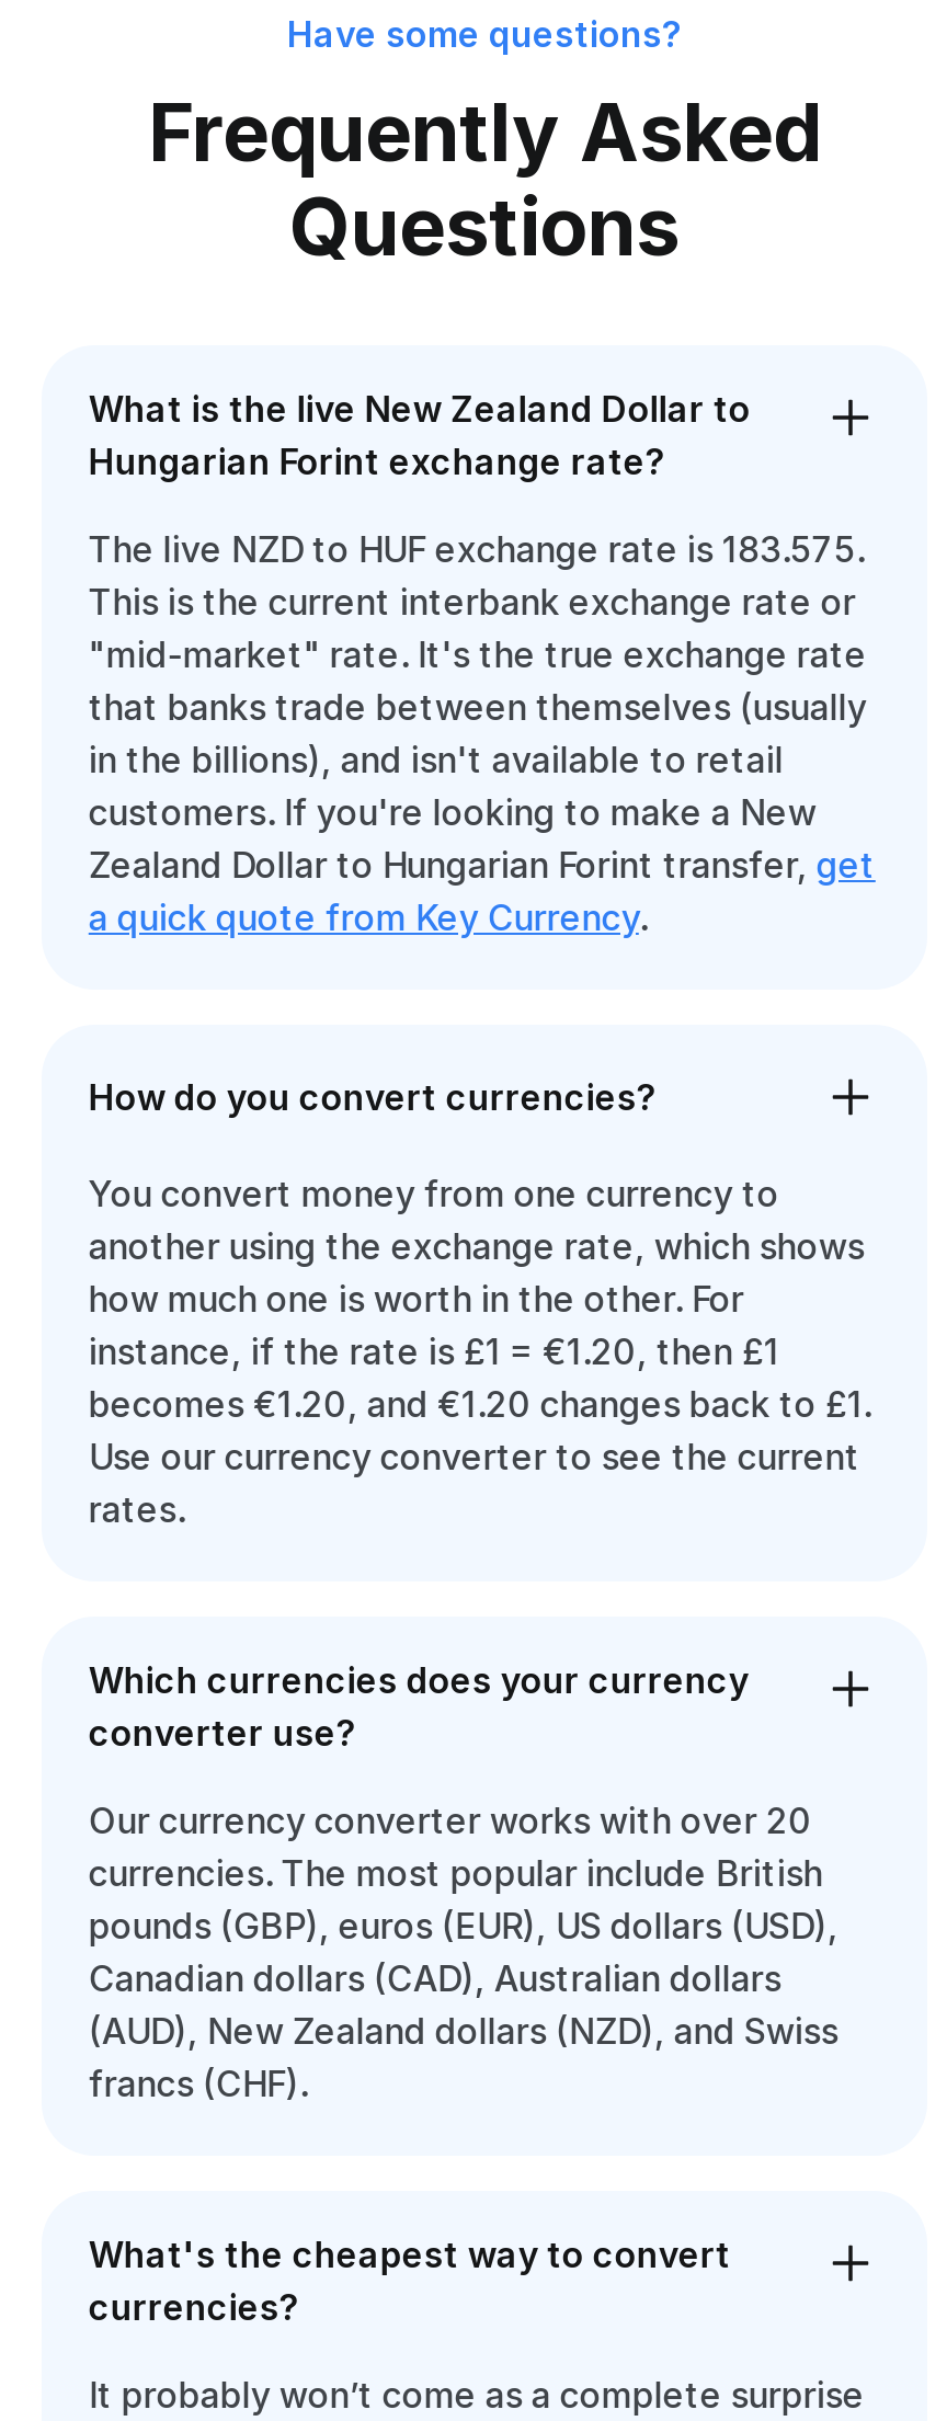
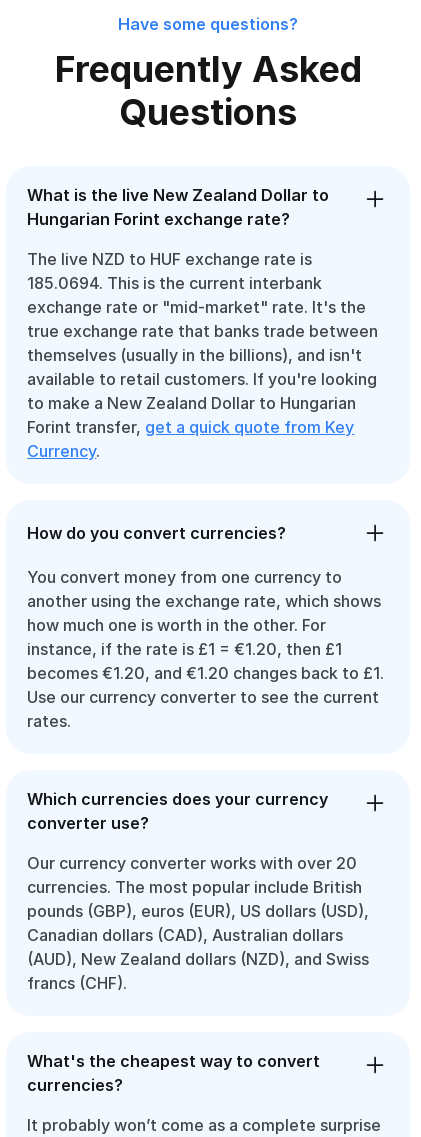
- The live NZD to HUF exchange rate is 183.575.
- This is the current interbank exchange rate or
- "mid-market" rate. It's the true exchange rate
- that banks trade between themselves (usually
- in the billions), and isn't available to retail
- customers. If you're looking to make a New
- Zealand Dollar to Hungarian Forint transfer, get
- a quick quote from Key Currency.
+ The live NZD to HUF exchange rate is
+ 185.0694. This is the current interbank
+ exchange rate or "mid-market" rate. It's the
+ true exchange rate that banks trade between
+ themselves (usually in the billions), and isn't
+ available to retail customers. If you're looking
+ to make a New Zealand Dollar to Hungarian
+ Forint transfer, get a quick quote from Key
+ Currency.
